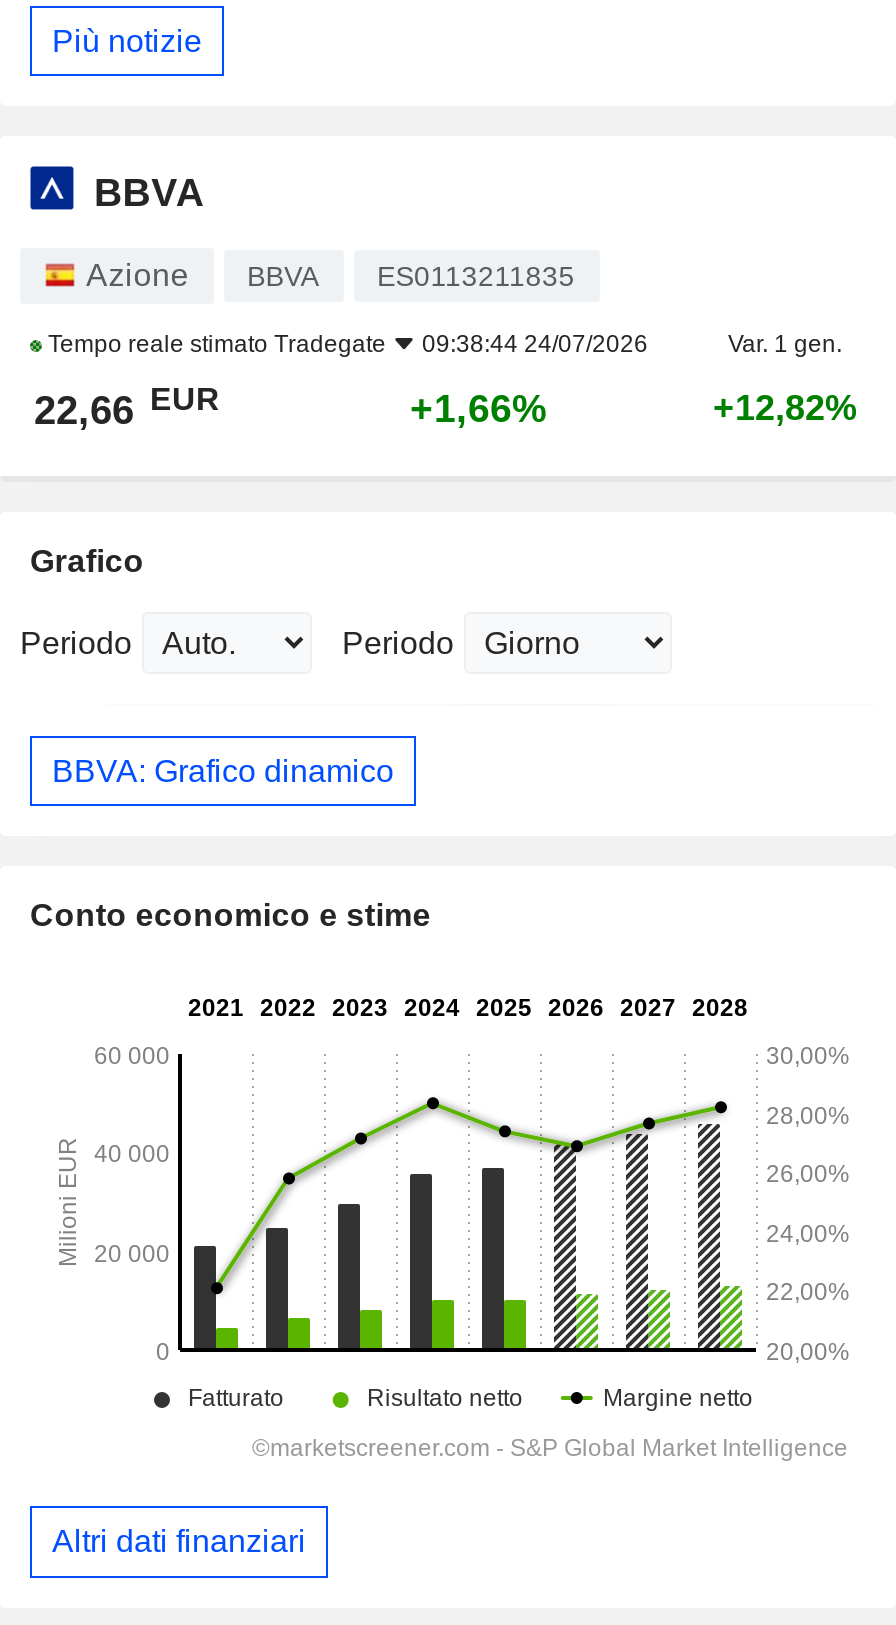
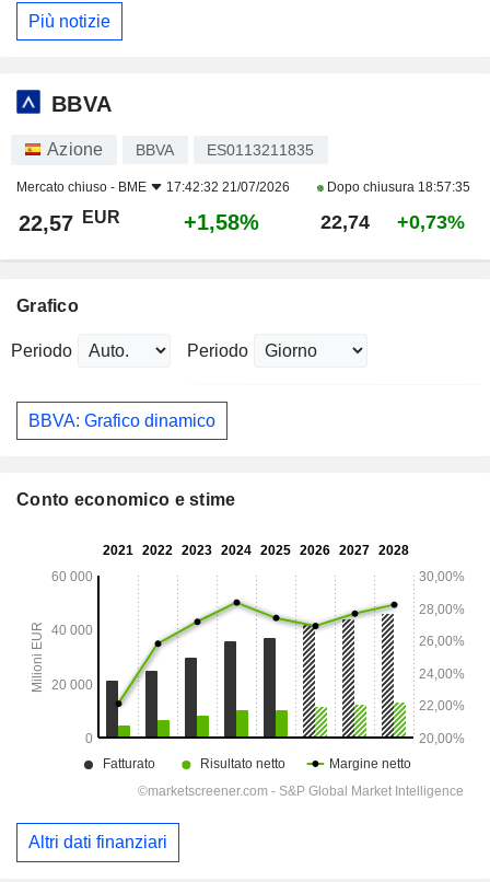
- Tempo reale stimato Tradegate
- 09:38:44 24/07/2026
- Var. 1 gen.
+ Mercato chiuso - BME
+ 17:42:32 21/07/2026
+ Dopo chiusura 18:57:35

- 22,66 EUR
- +1,66%
- +12,82%
+ 22,57 EUR
+ +1,58%
+ 22,74
+ +0,73%
